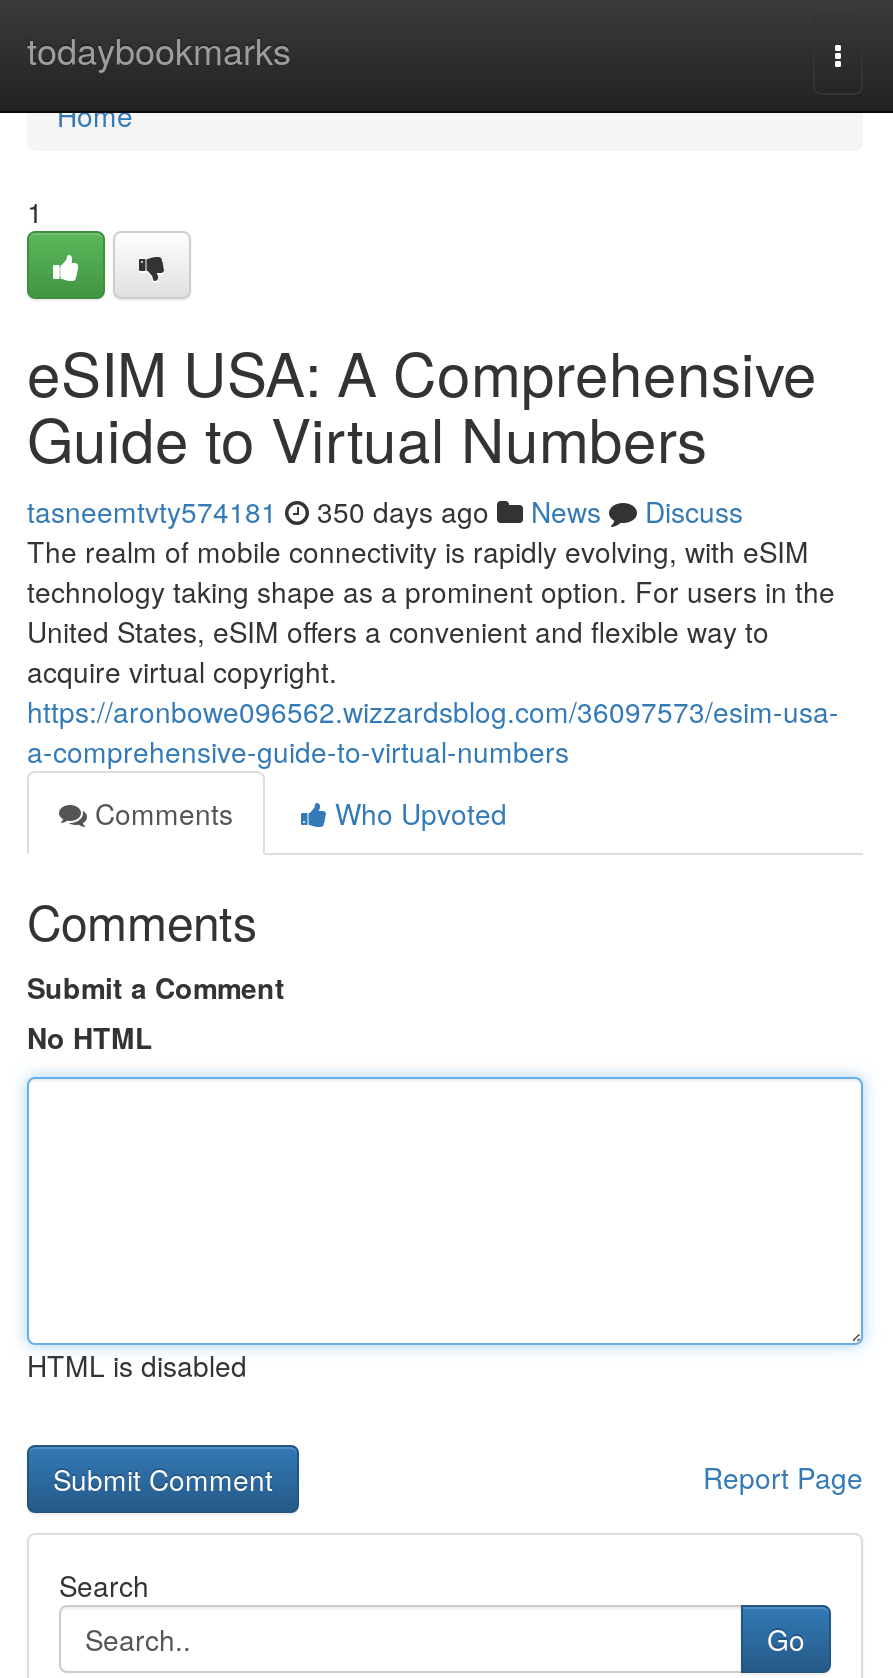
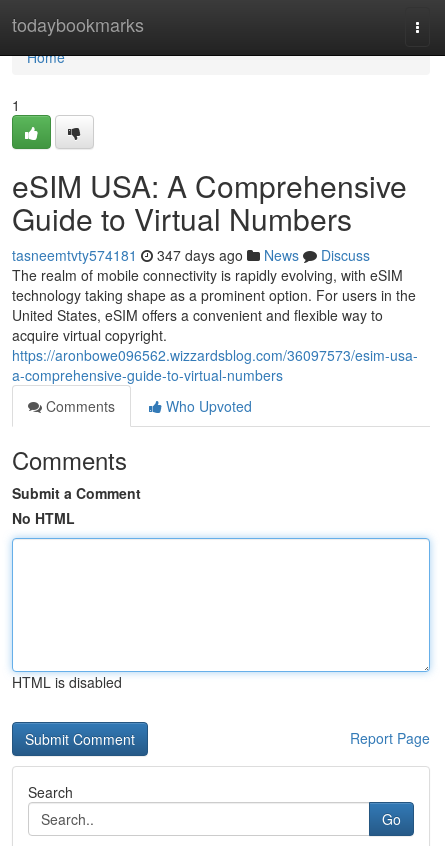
- tasneemtvty574181 350 days ago News Discuss
+ tasneemtvty574181 347 days ago News Discuss
